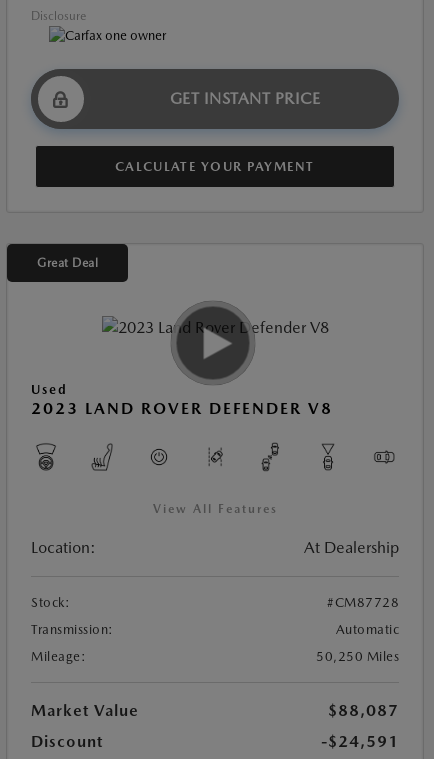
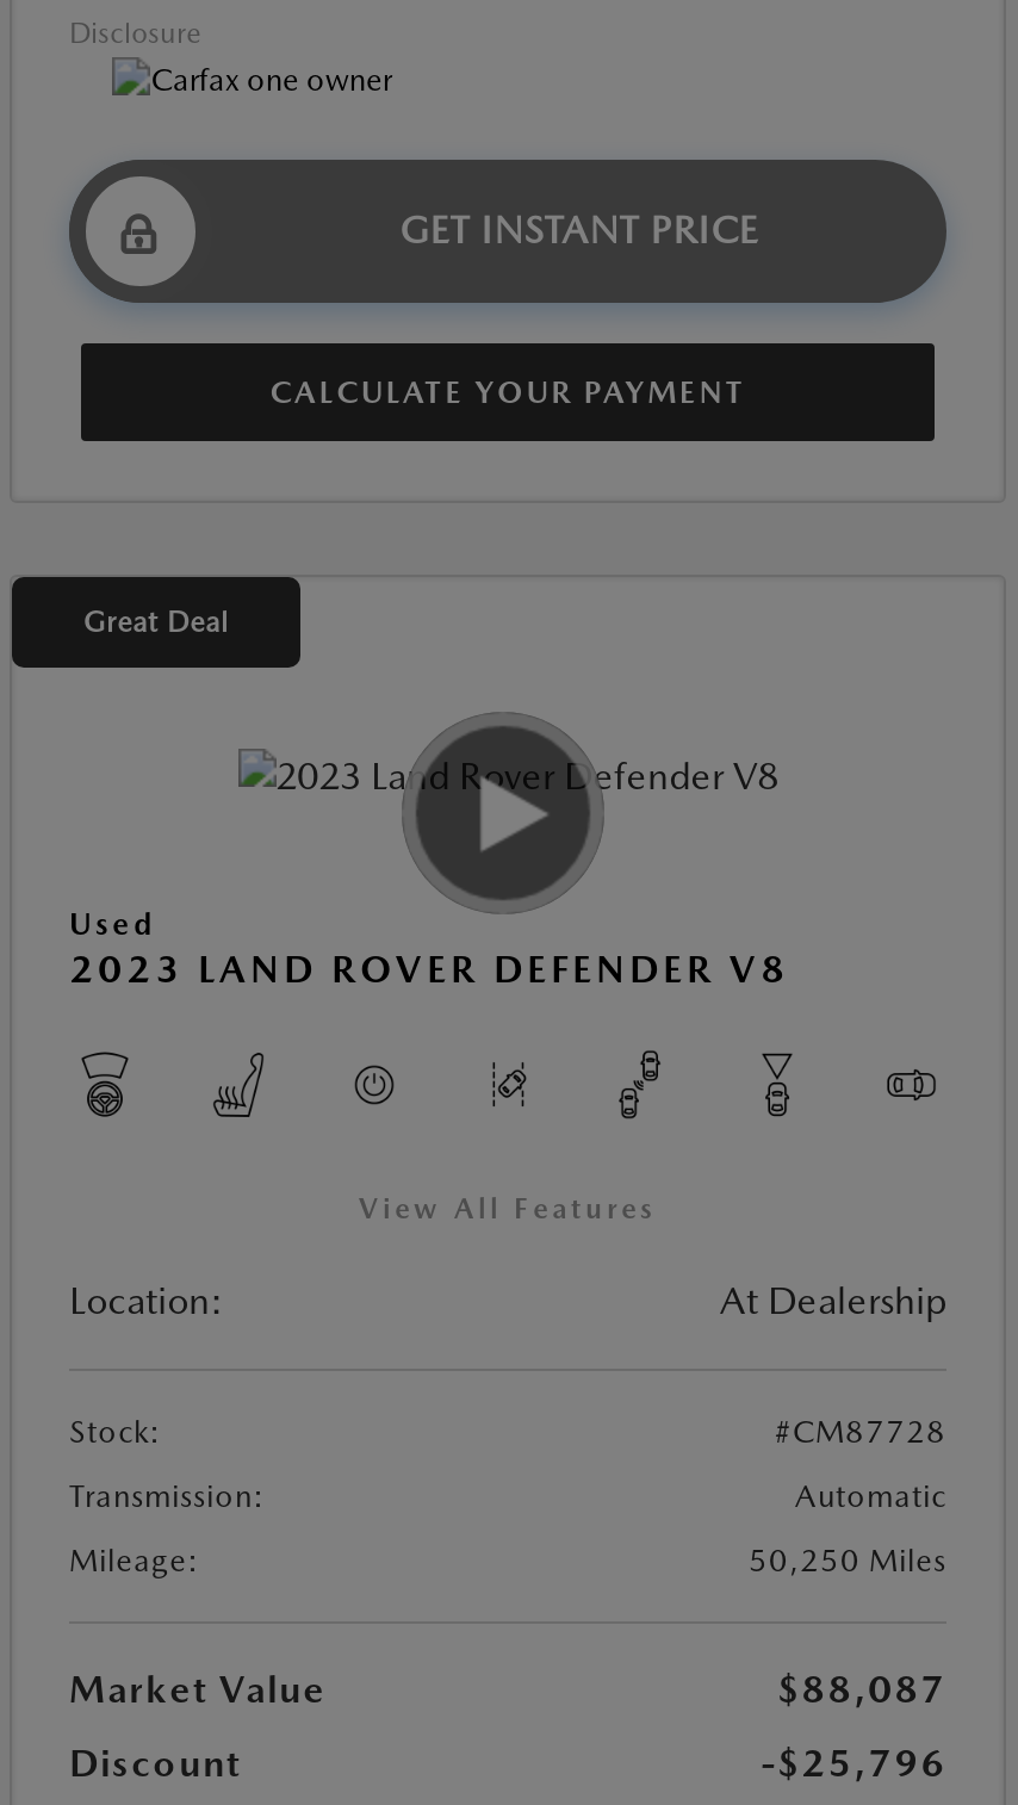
- -$24,591
+ -$25,796
